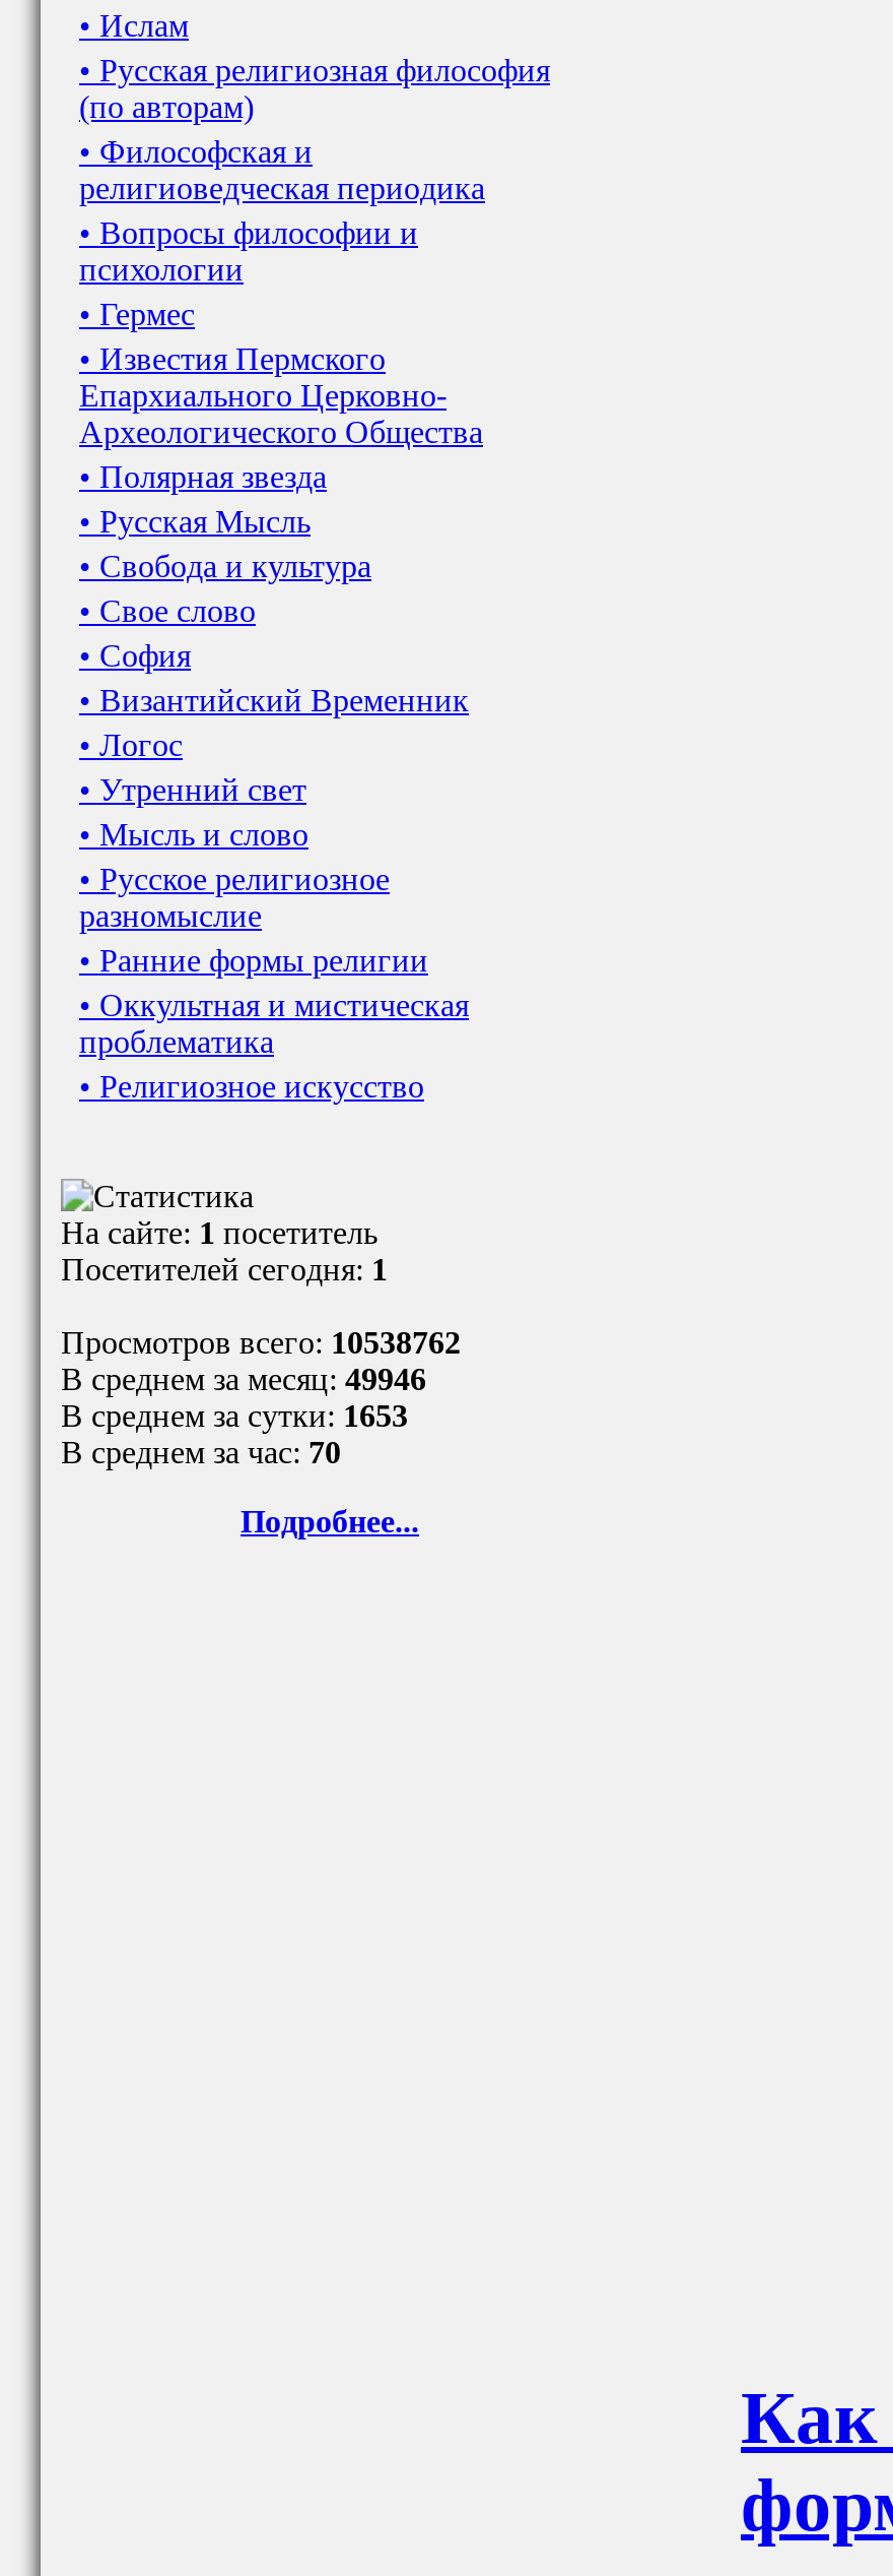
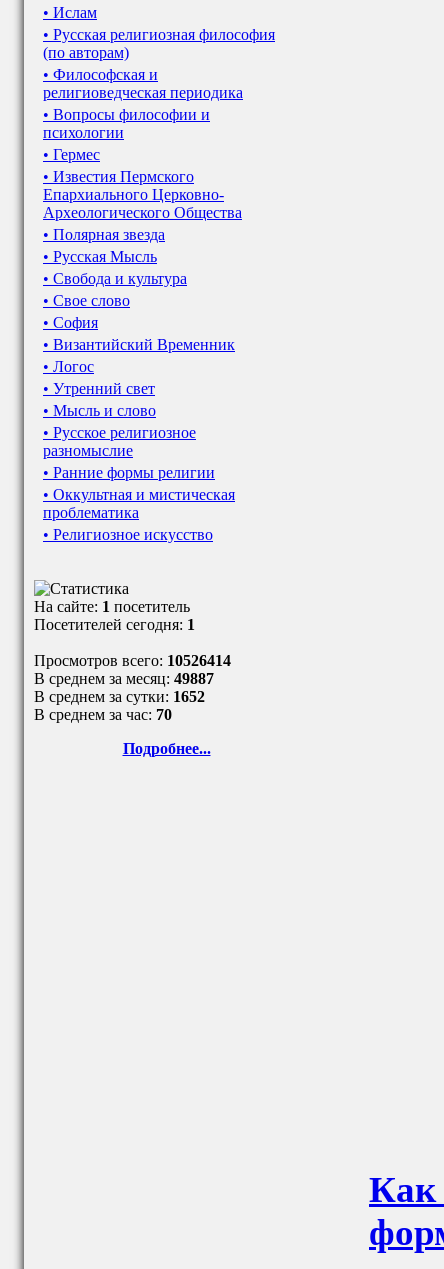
- Просмотров всего: 10538762
+ Просмотров всего: 10526414

- В среднем за месяц: 49946
+ В среднем за месяц: 49887

- В среднем за сутки: 1653
+ В среднем за сутки: 1652
